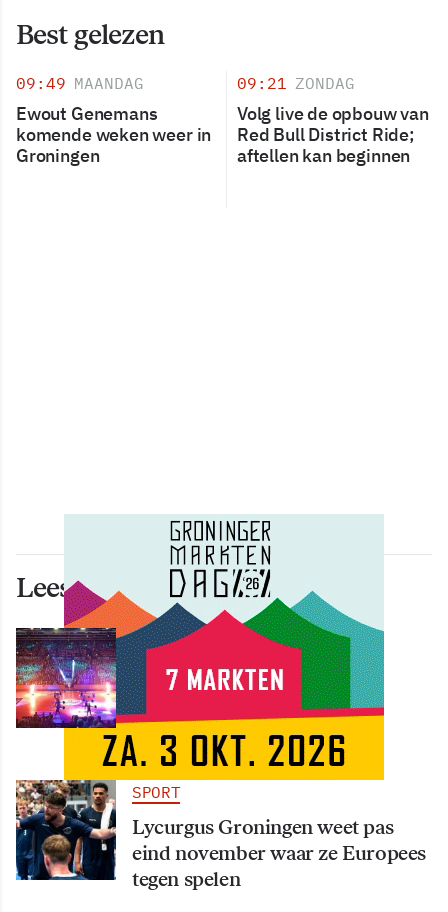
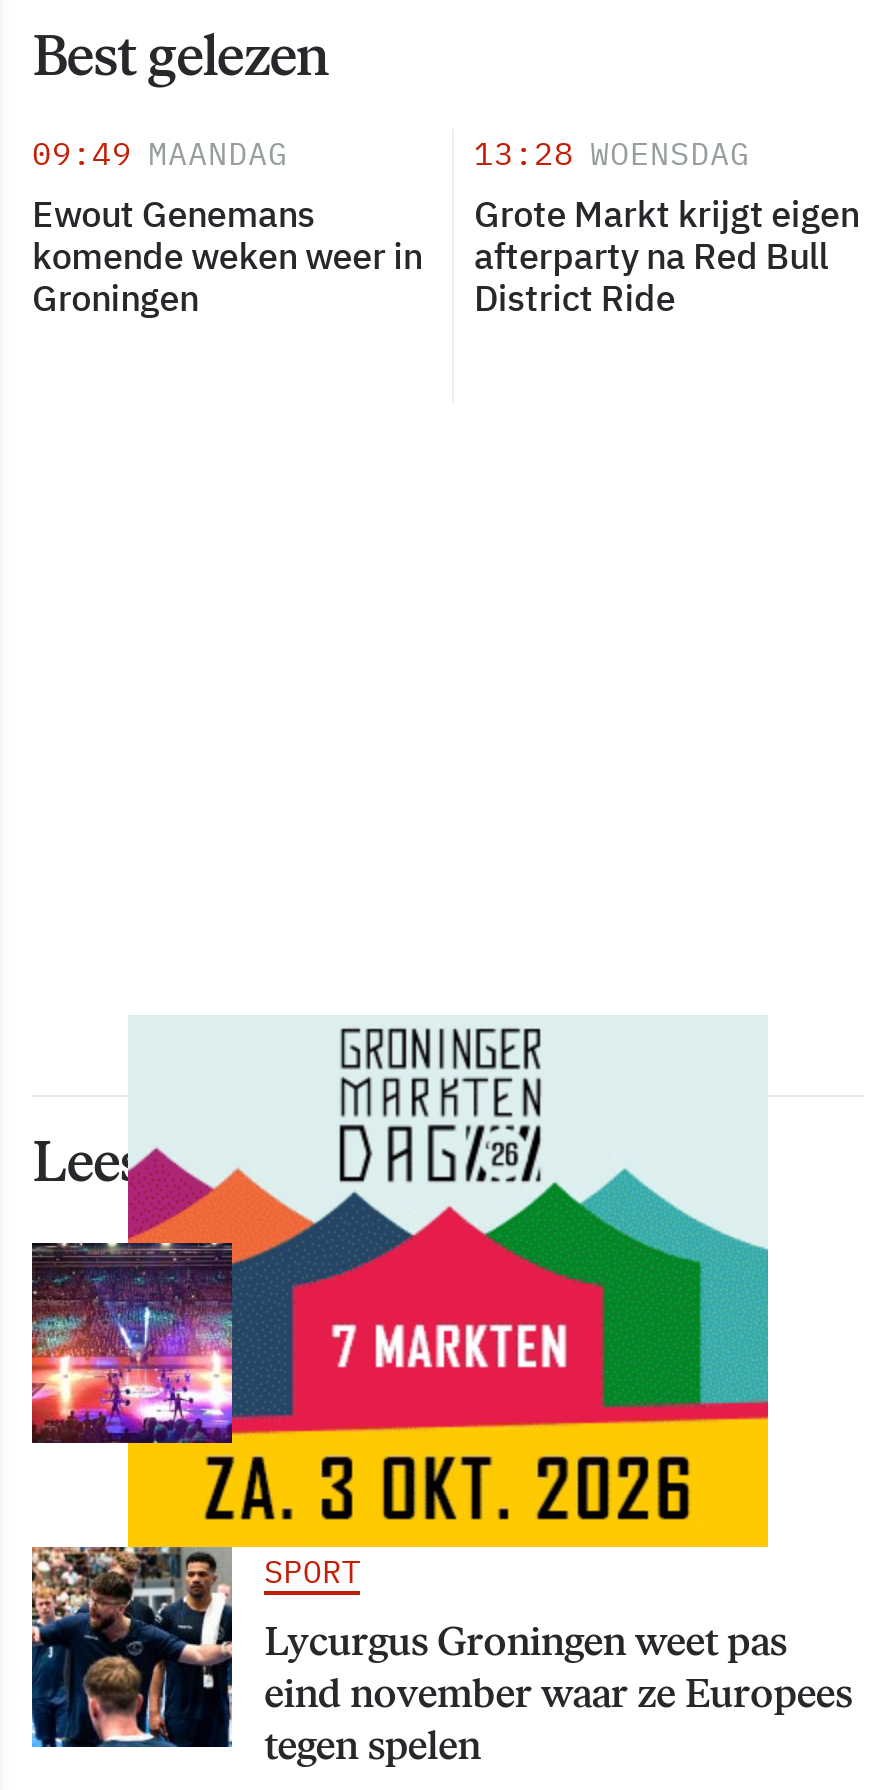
- 09:21 ZONDAG
- Volg live de opbouw van
- Red Bull District Ride;
- aftellen kan beginnen
+ 13:28 WOENSDAG
+ Grote Markt krijgt eigen
+ afterparty na Red Bull
+ District Ride
